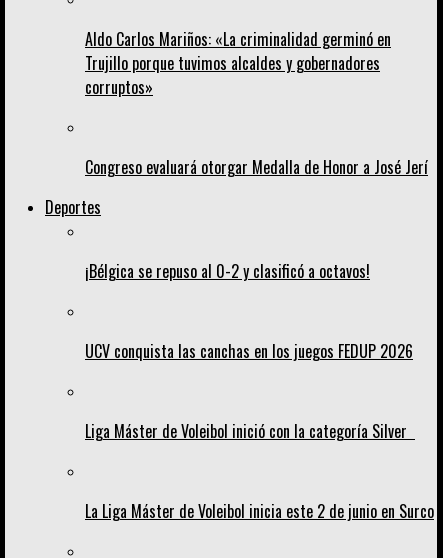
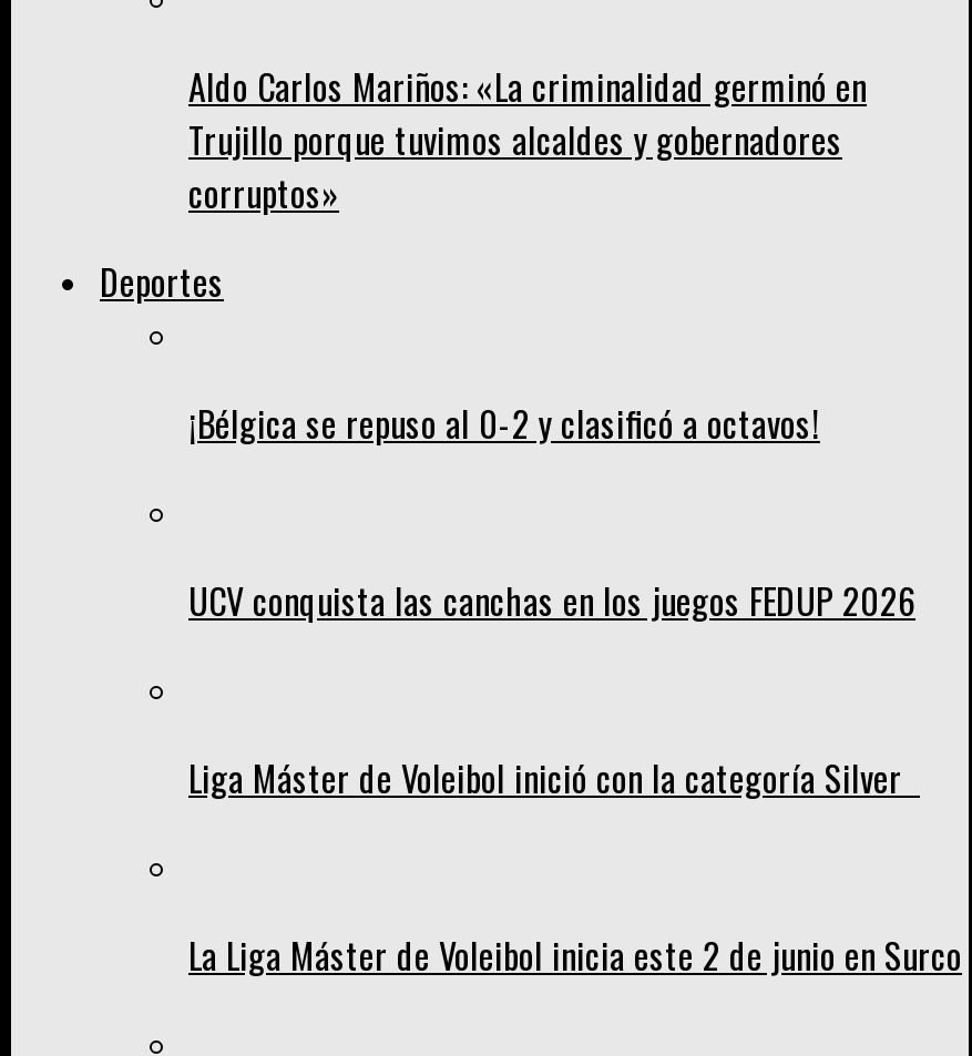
- Congreso evaluará otorgar Medalla de Honor a José Jerí
